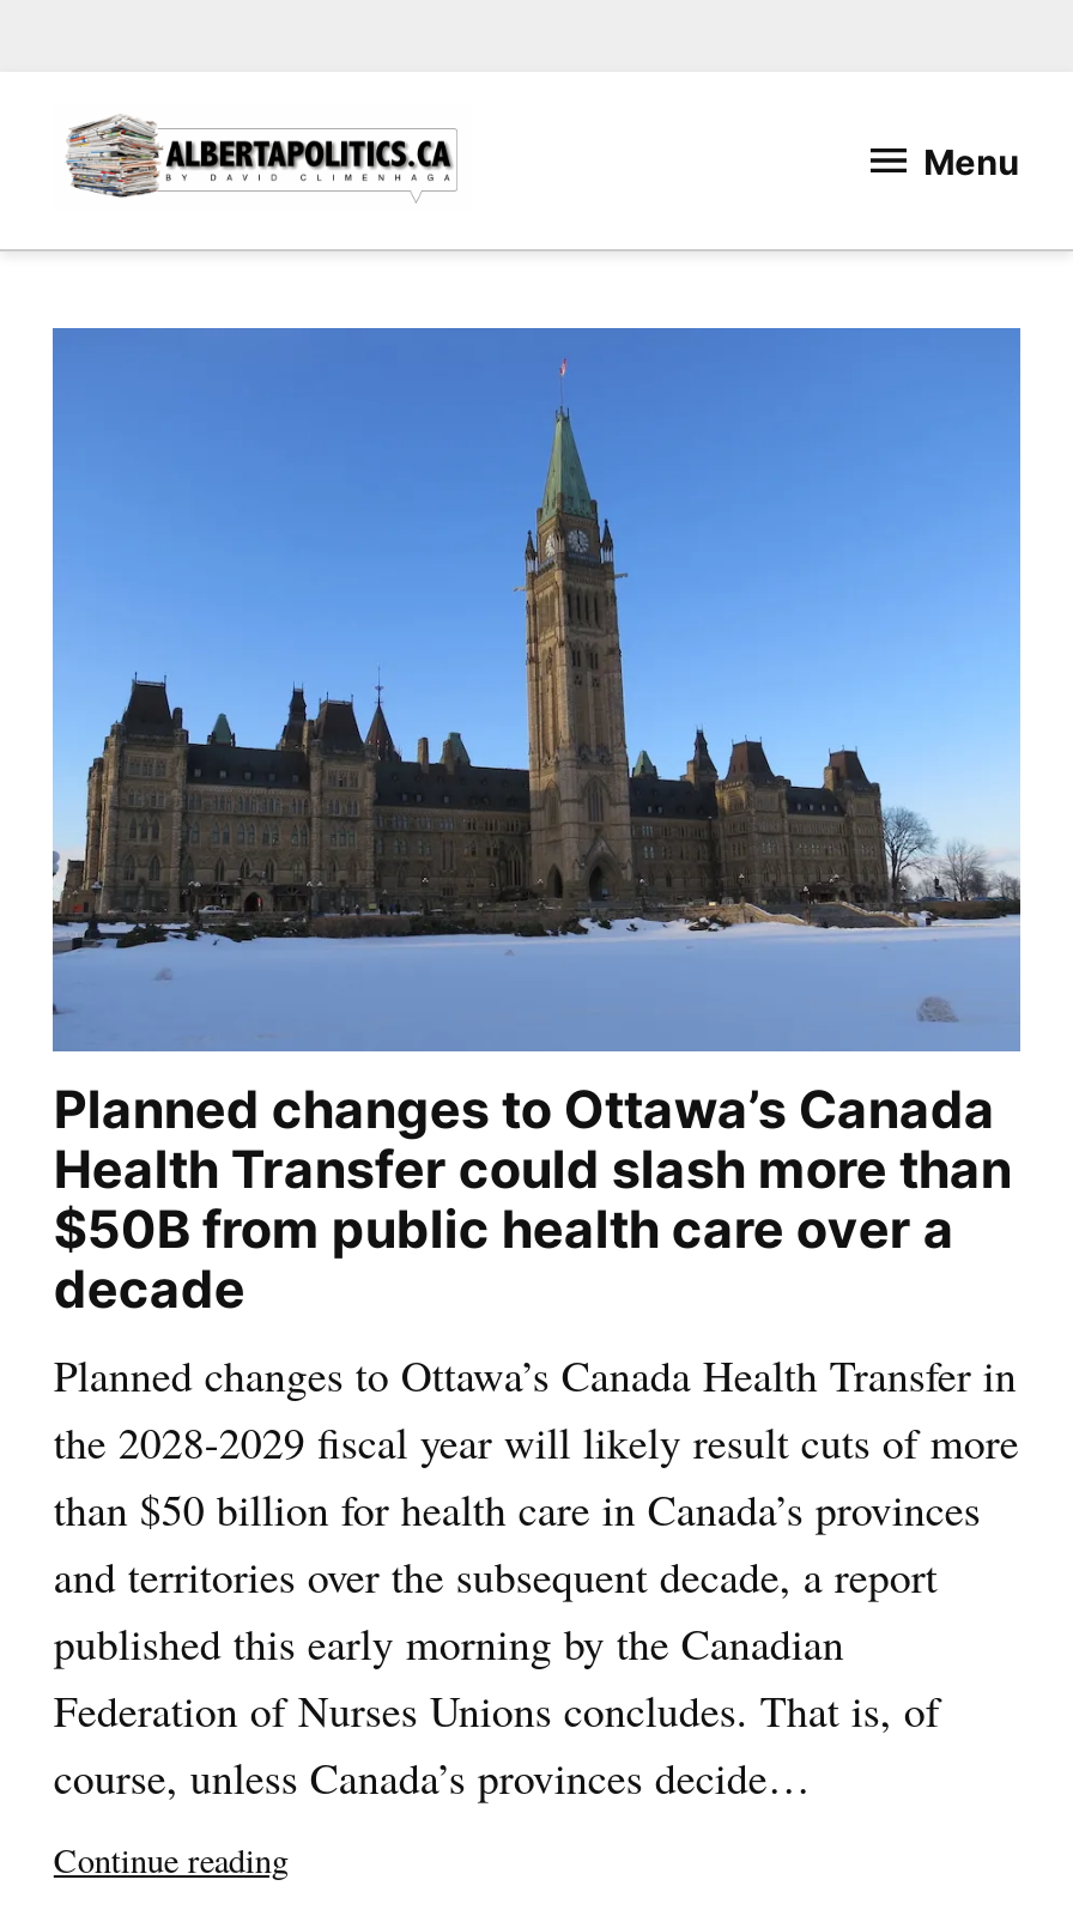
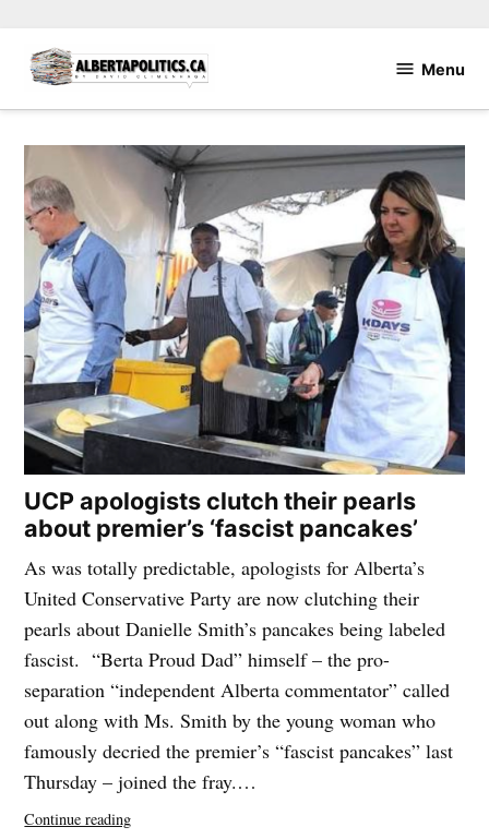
- [image]
- Planned changes to Ottawa’s Canada
- Health Transfer could slash more than
- $50B from public health care over a
- decade
- Planned changes to Ottawa’s Canada Health Transfer in
- the 2028-2029 fiscal year will likely result cuts of more
- than $50 billion for health care in Canada’s provinces
- and territories over the subsequent decade, a report
- published this early morning by the Canadian
- Federation of Nurses Unions concludes. That is, of
- course, unless Canada’s provinces decide…
+ [image]
+ UCP apologists clutch their pearls
+ about premier’s ‘fascist pancakes’
+ As was totally predictable, apologists for Alberta’s
+ United Conservative Party are now clutching their
+ pearls about Danielle Smith’s pancakes being labeled
+ fascist. “Berta Proud Dad” himself – the pro-
+ separation “independent Alberta commentator” called
+ out along with Ms. Smith by the young woman who
+ famously decried the premier’s “fascist pancakes” last
+ Thursday – joined the fray.…
